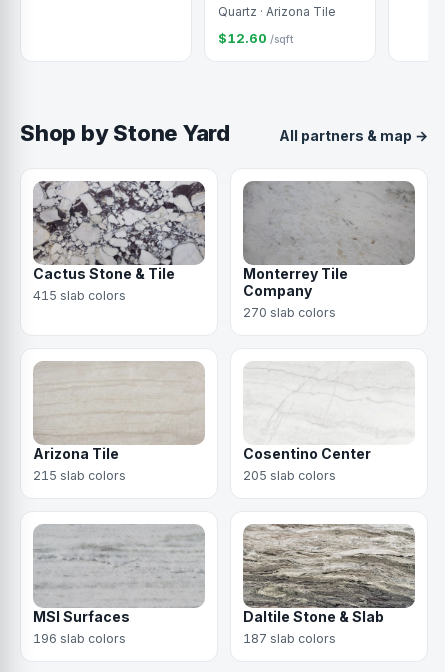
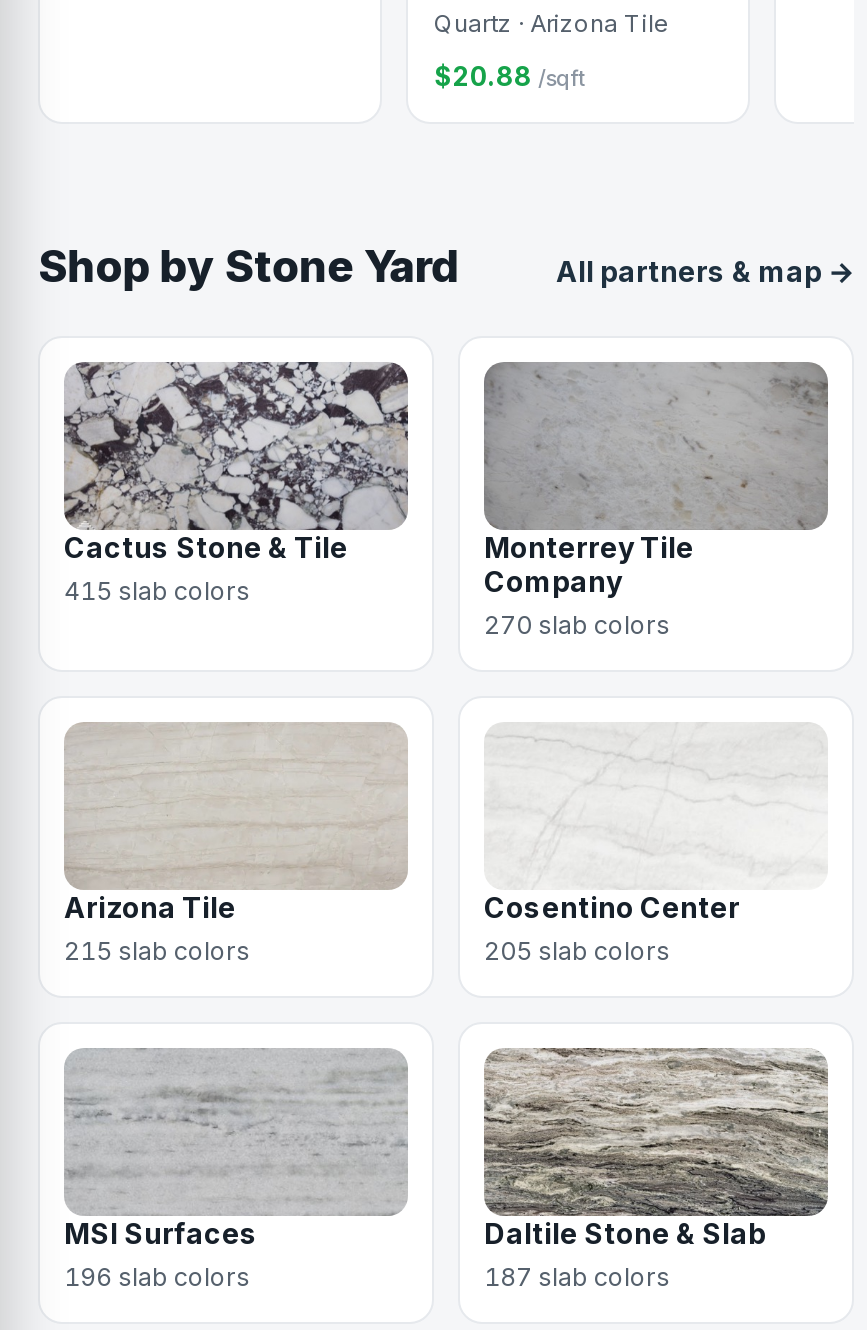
- $12.60 /sqft
+ $20.88 /sqft
